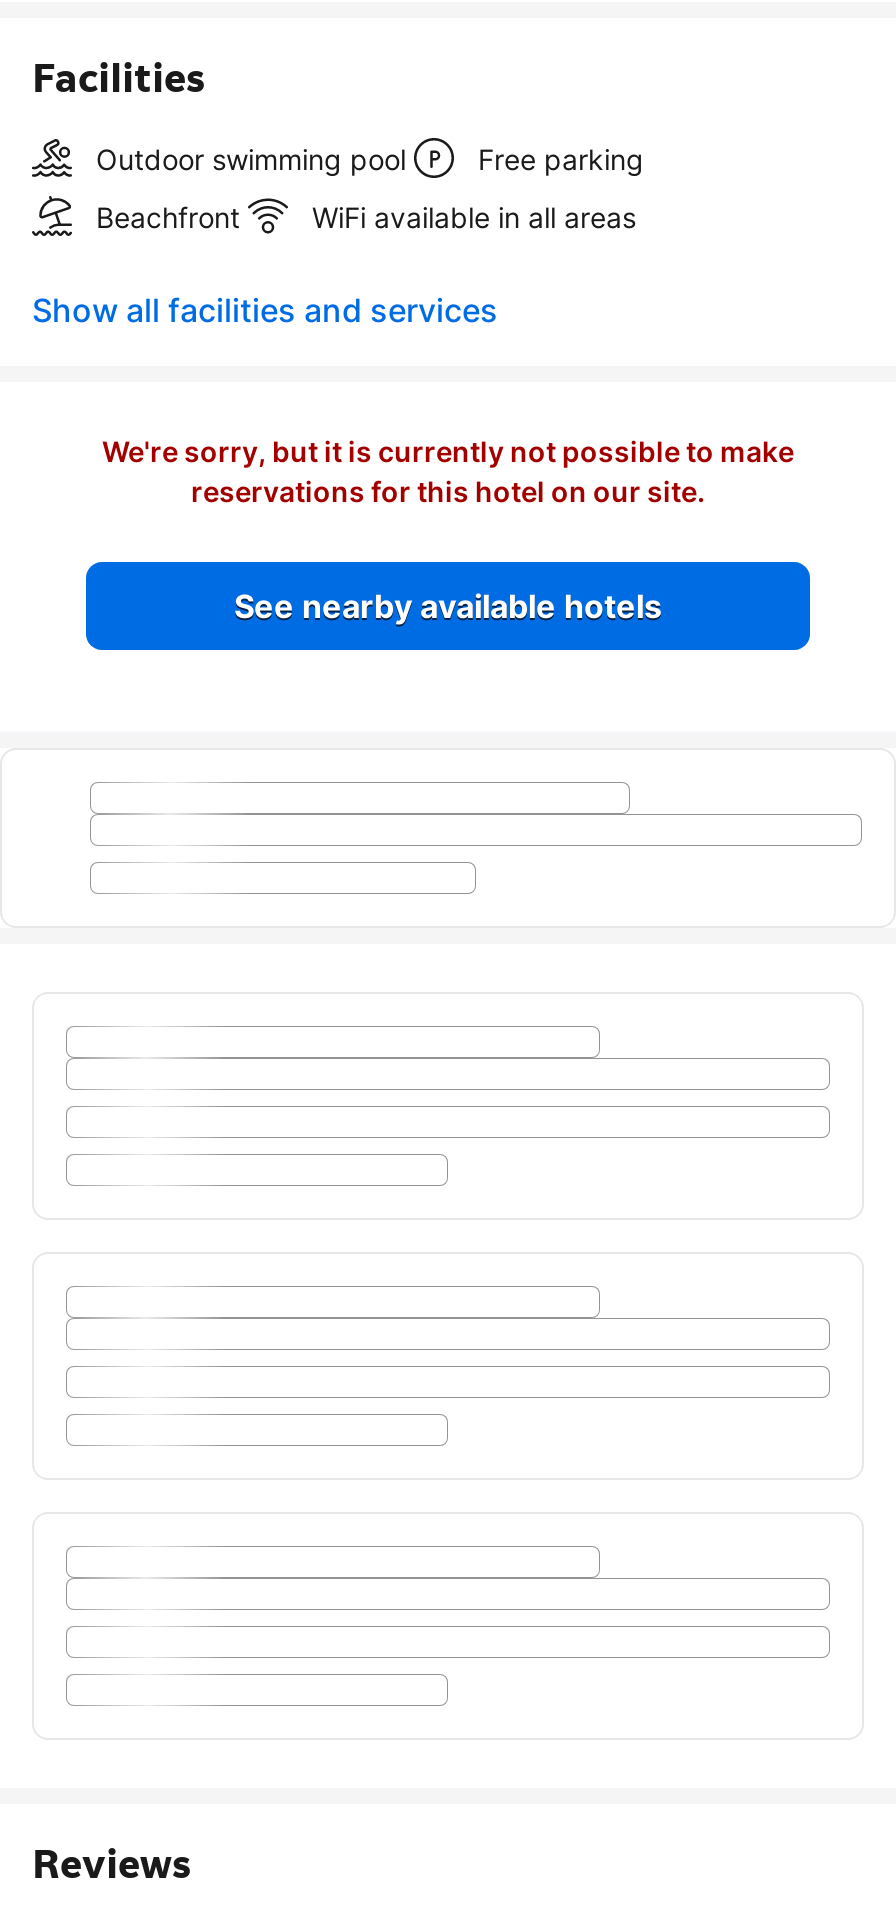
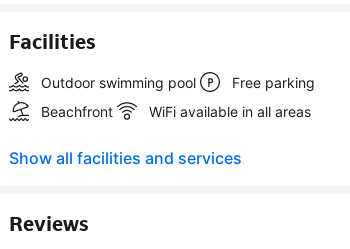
- We're sorry, but it is currently not possible to make
- reservations for this hotel on our site.
- See nearby available hotels
